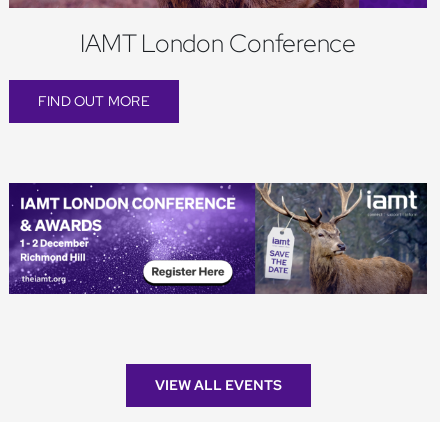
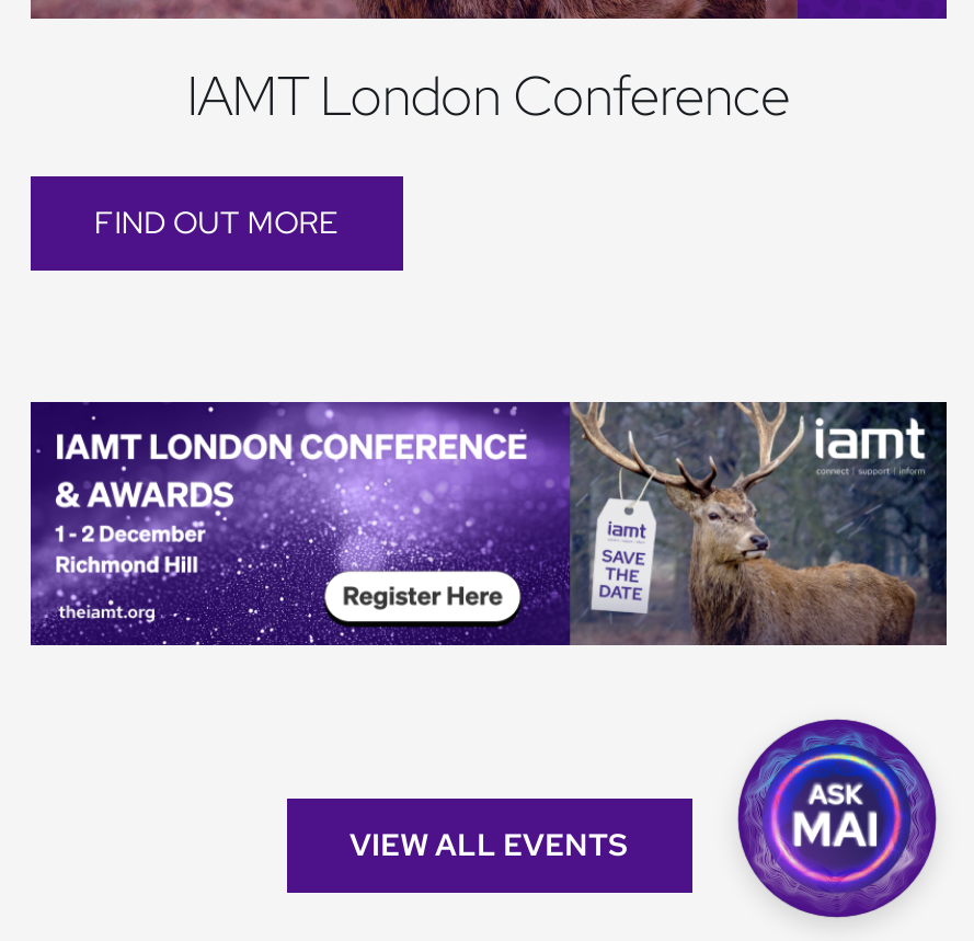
+ [image]
